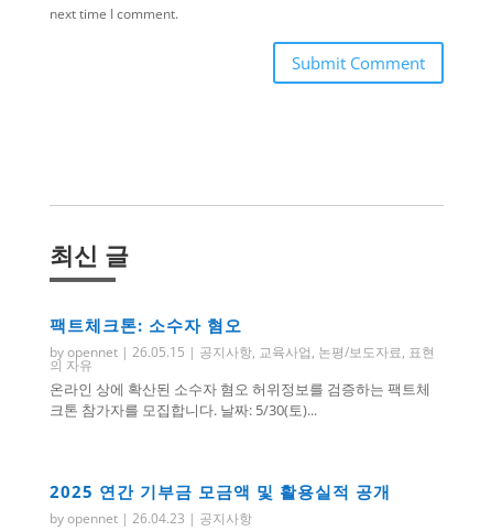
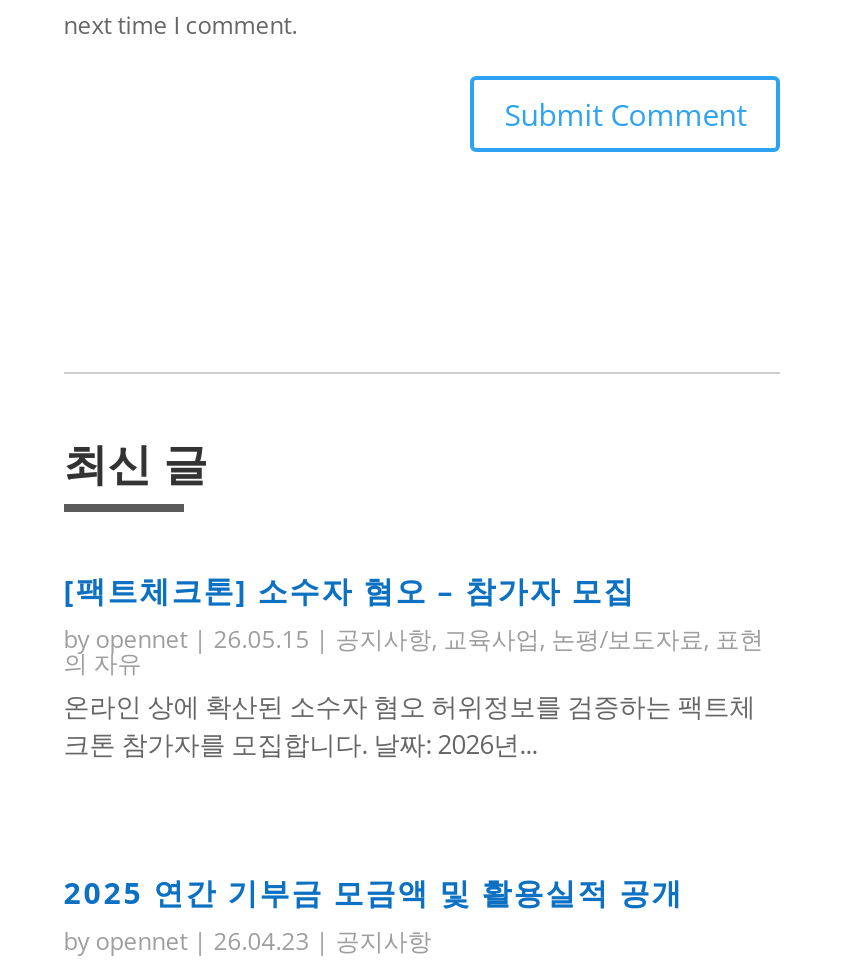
- 팩트체크톤: 소수자 혐오
+ [팩트체크톤] 소수자 혐오 – 참가자 모집

- 크톤 참가자를 모집합니다. 날짜: 5/30(토)...
+ 크톤 참가자를 모집합니다. 날짜: 2026년...
